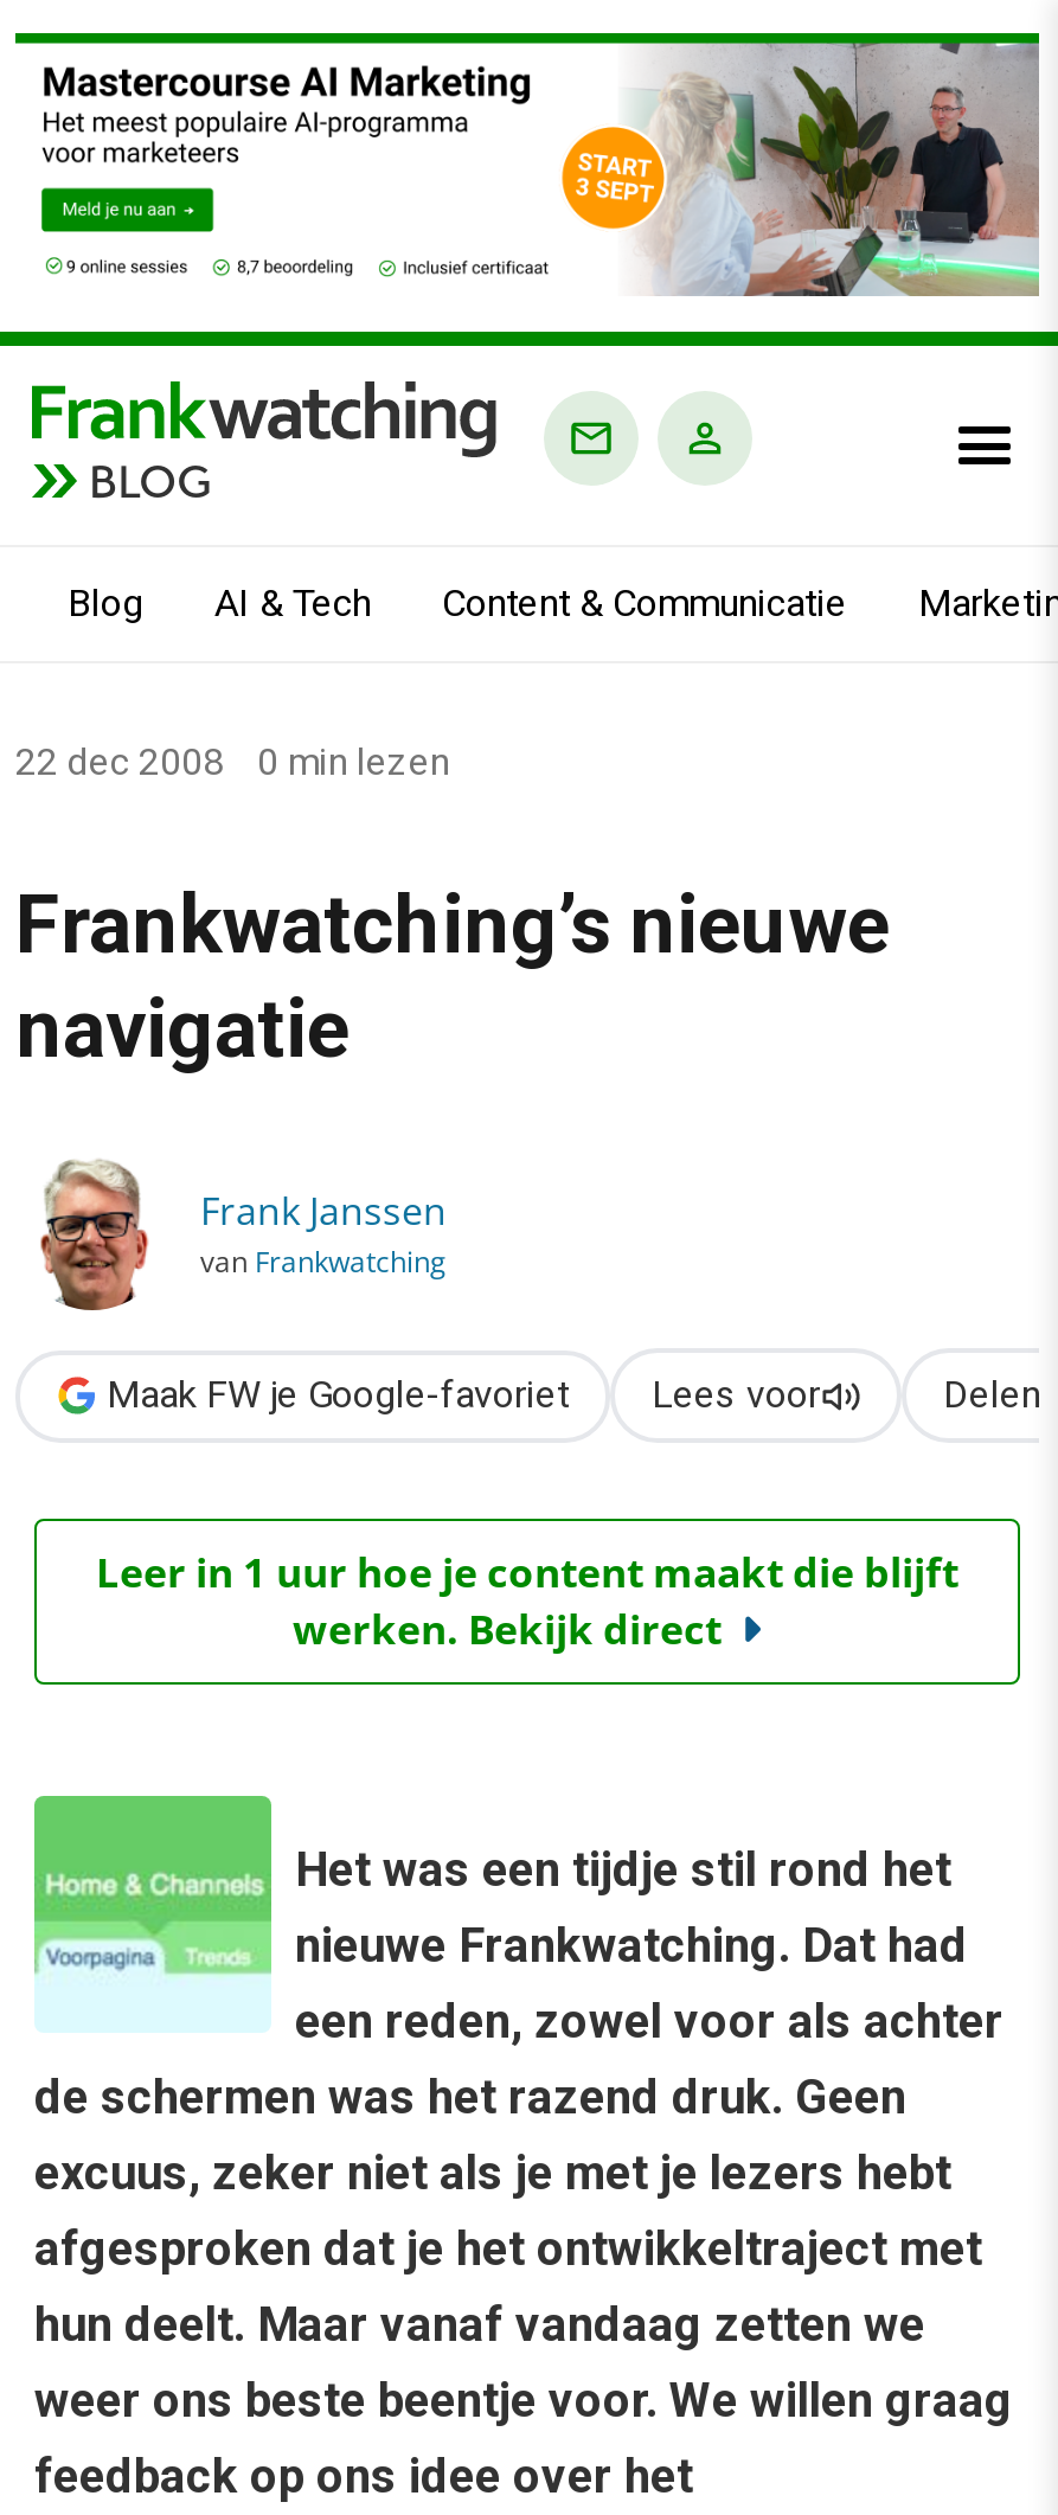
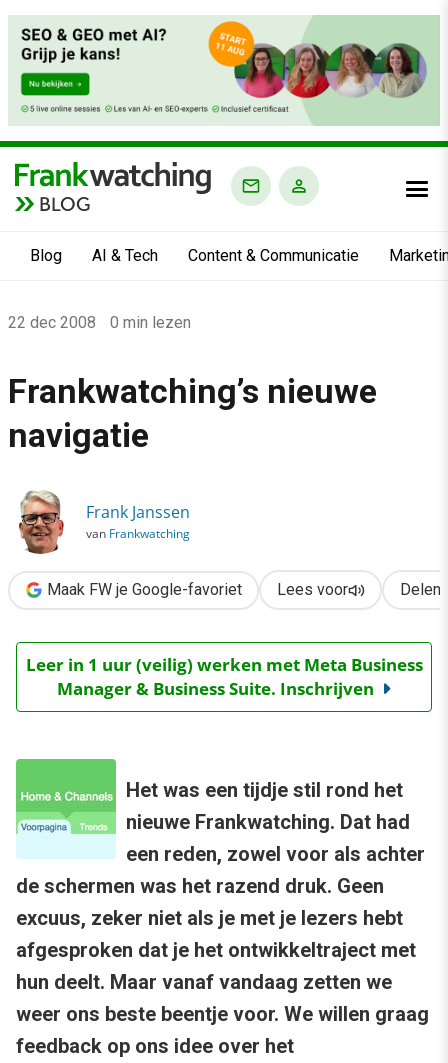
- [image]
+ [image]

- Leer in 1 uur hoe je content maakt die blijft
- werken. Bekijk direct
+ Leer in 1 uur (veilig) werken met Meta Business
+ Manager & Business Suite. Inschrijven
